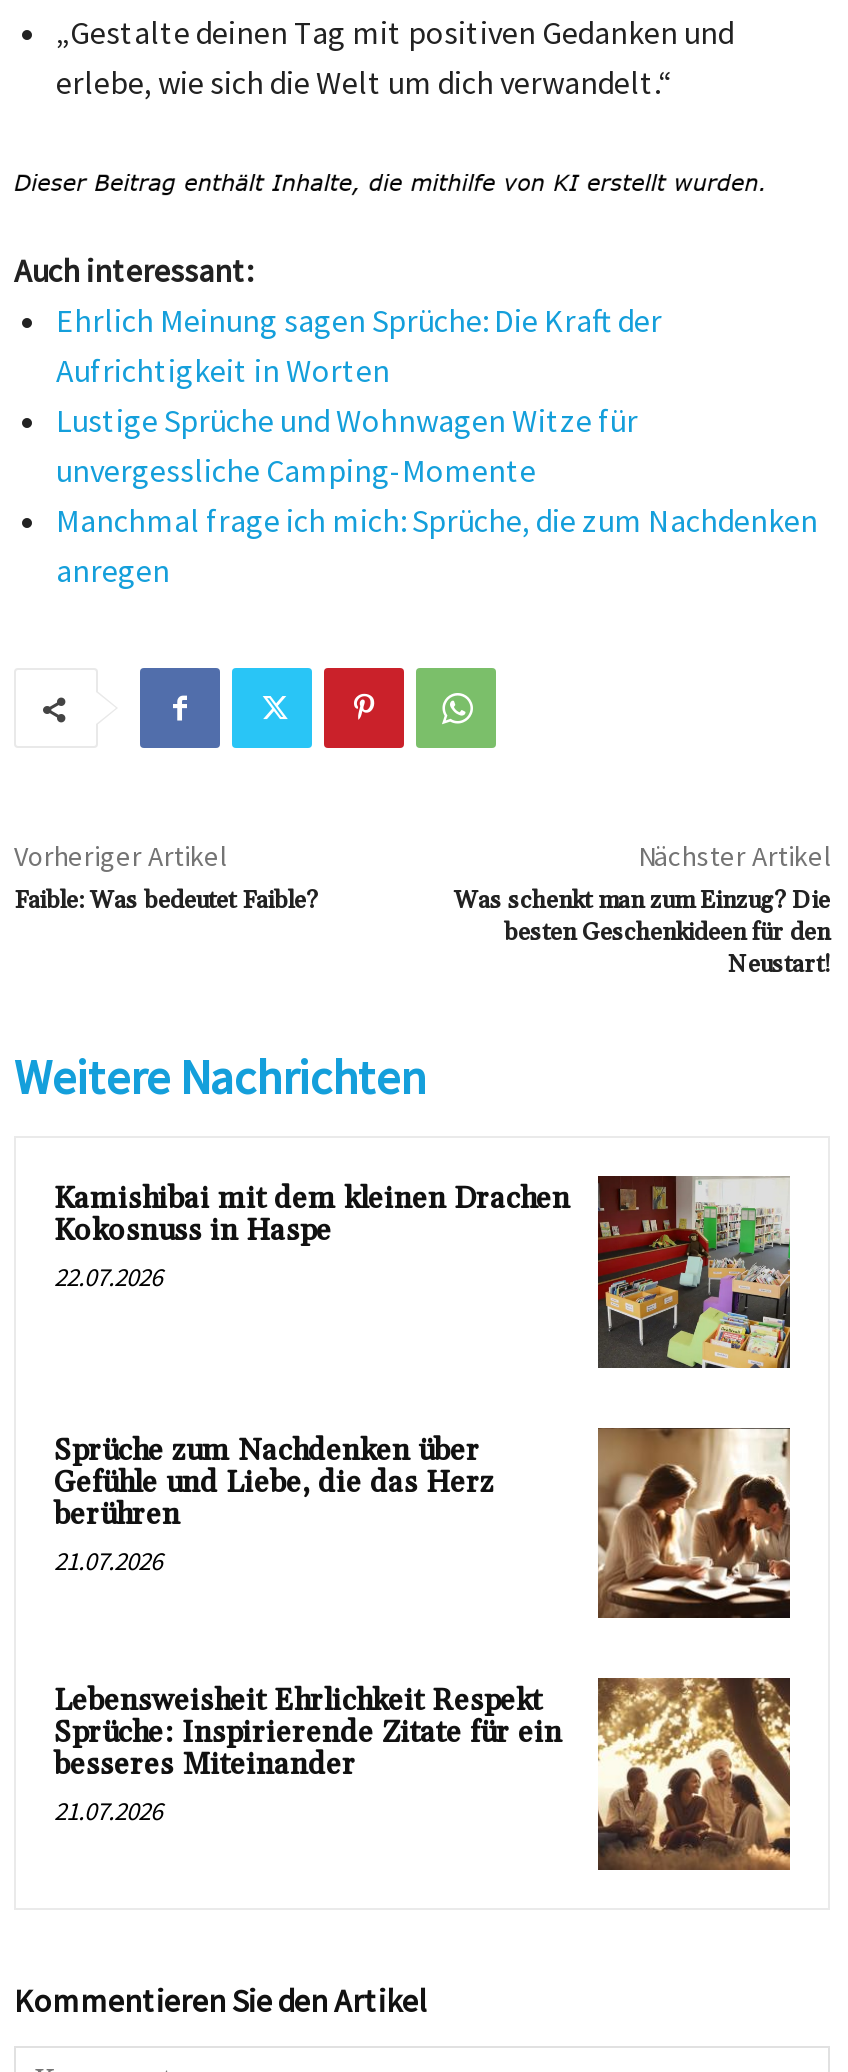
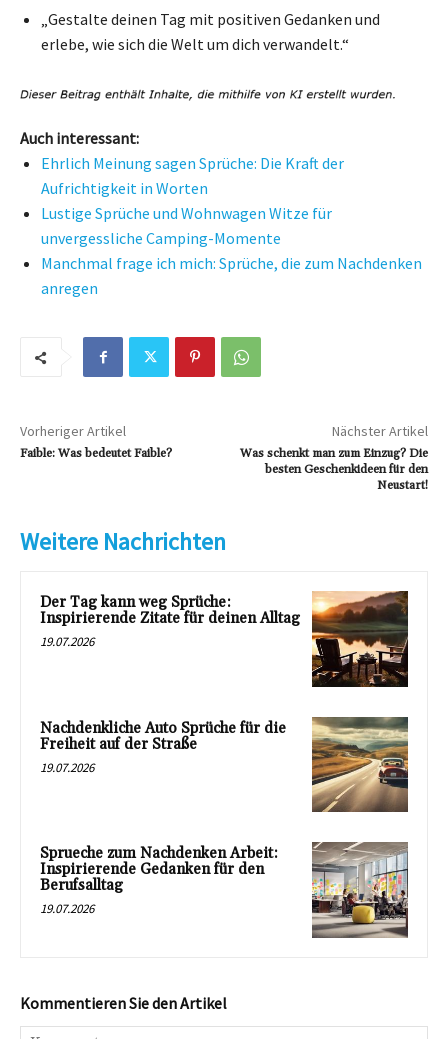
- [image]
- Kamishibai mit dem kleinen Drachen
- Kokosnuss in Haspe
- 22.07.2026
+ [image]
+ Der Tag kann weg Sprüche:
+ Inspirierende Zitate für deinen Alltag
+ 19.07.2026

- Sprüche zum Nachdenken über
- Gefühle und Liebe, die das Herz
- berühren
- 21.07.2026
+ Nachdenkliche Auto Sprüche für die
+ Freiheit auf der Straße
+ 19.07.2026

- [image]
+ [image]

- [image]
- Lebensweisheit Ehrlichkeit Respekt
- Sprüche: Inspirierende Zitate für ein
- besseres Miteinander
- 21.07.2026
+ [image]
+ Sprueche zum Nachdenken Arbeit:
+ Inspirierende Gedanken für den
+ Berufsalltag
+ 19.07.2026
